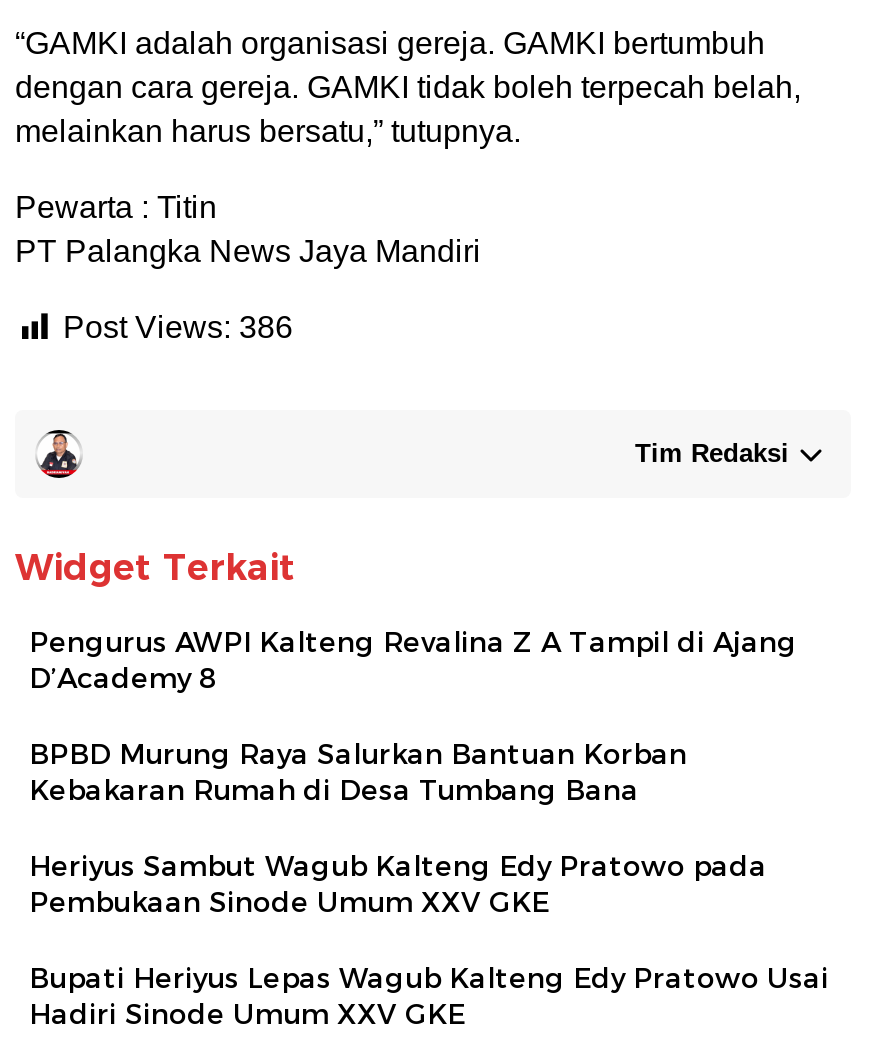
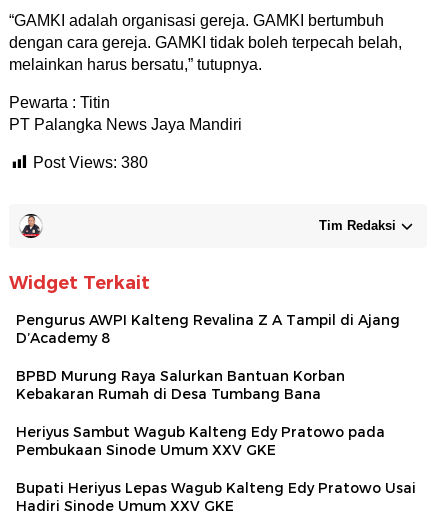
- Post Views: 386
+ Post Views: 380
